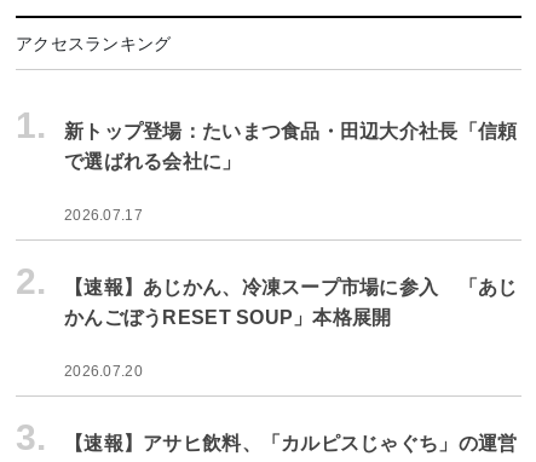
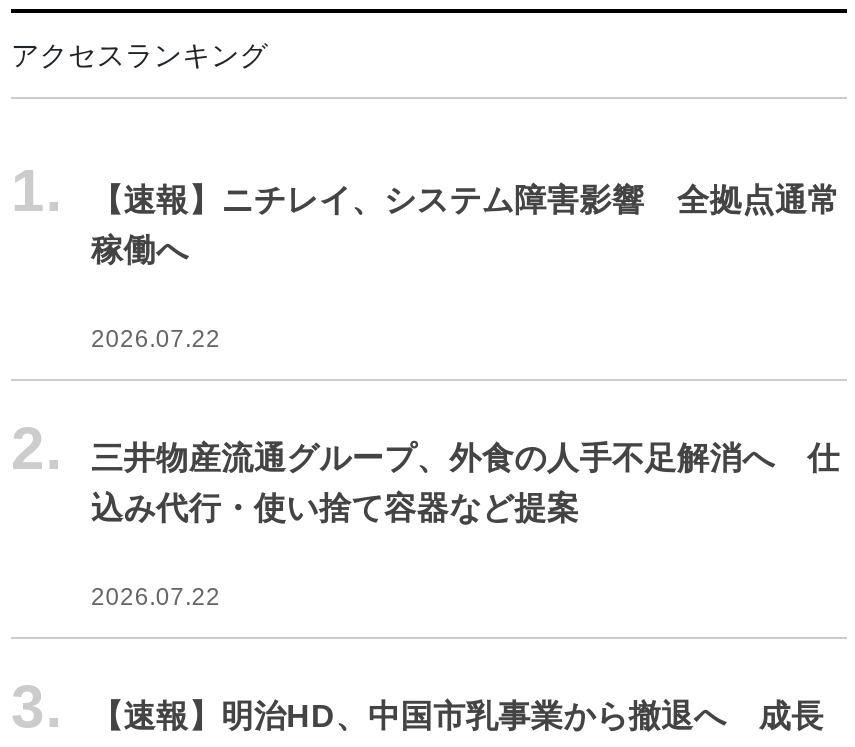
- 新トップ登場：たいまつ食品・田辺大介社長「信頼
+ 【速報】ニチレイ、システム障害影響 全拠点通常

- で選ばれる会社に」
+ 稼働へ

- 2026.07.17
+ 2026.07.22

- 【速報】あじかん、冷凍スープ市場に参入 「あじ
+ 三井物産流通グループ、外食の人手不足解消へ 仕

- かんごぼうRESET SOUP」本格展開
+ 込み代行・使い捨て容器など提案

- 2026.07.20
+ 2026.07.22

- 【速報】アサヒ飲料、「カルピスじゃぐち」の運営
+ 【速報】明治HD、中国市乳事業から撤退へ 成長
